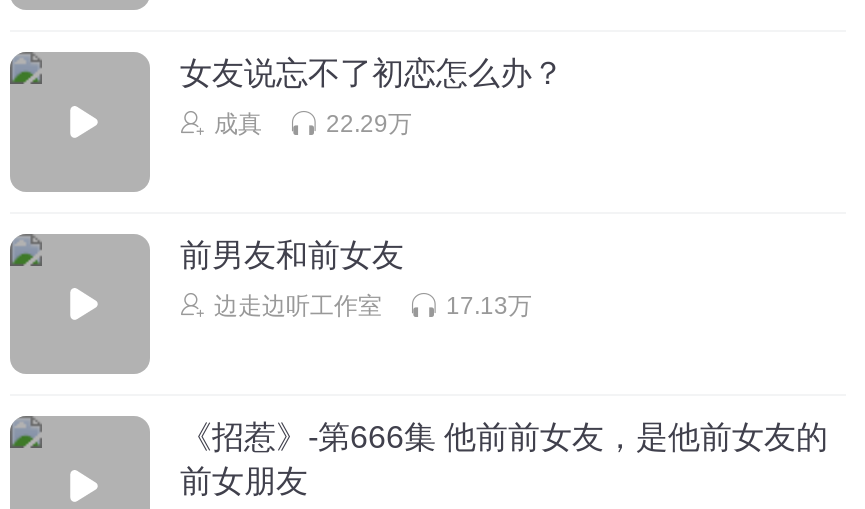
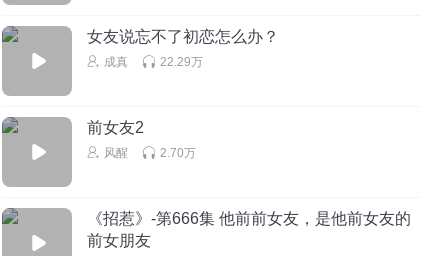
- 前男友和前女友
+ 前女友2

- 边走边听工作室
- 17.13万
+ 风醒
+ 2.70万
